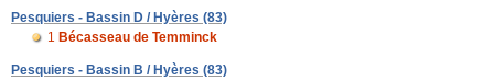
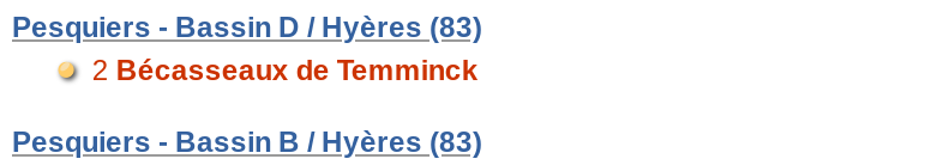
- 1 Bécasseau de Temminck
+ 2 Bécasseaux de Temminck
